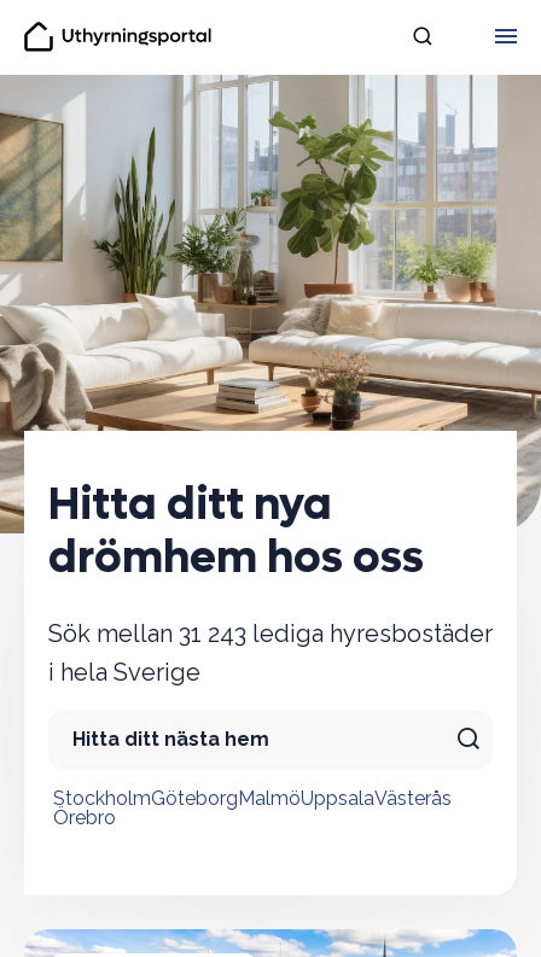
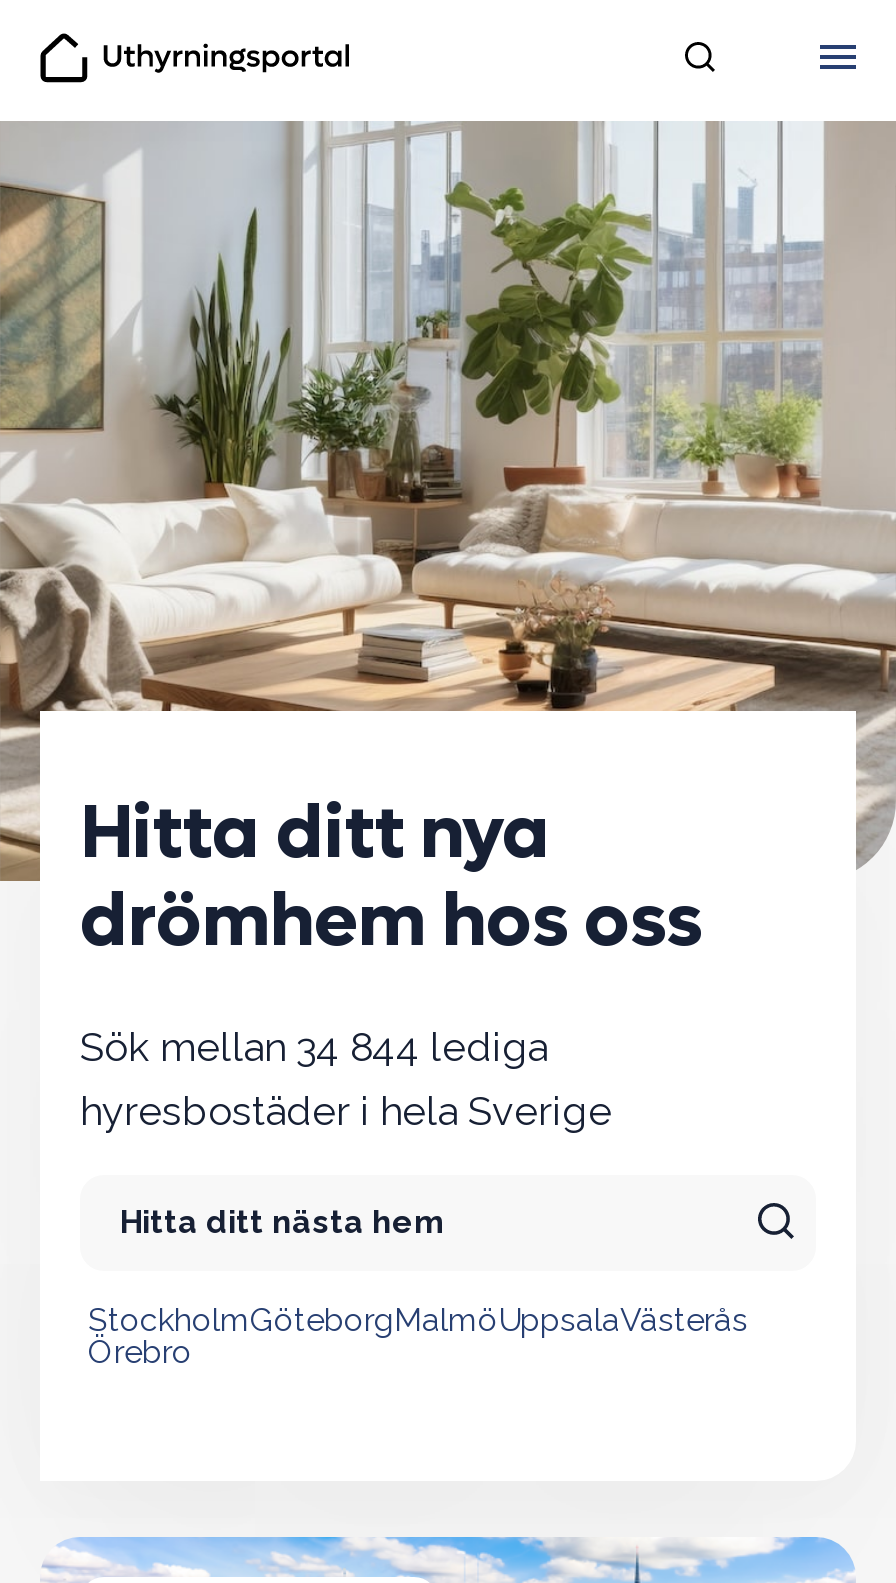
- Sök mellan 31 243 lediga hyresbostäder
- i hela Sverige
+ Sök mellan 34 844 lediga
+ hyresbostäder i hela Sverige
